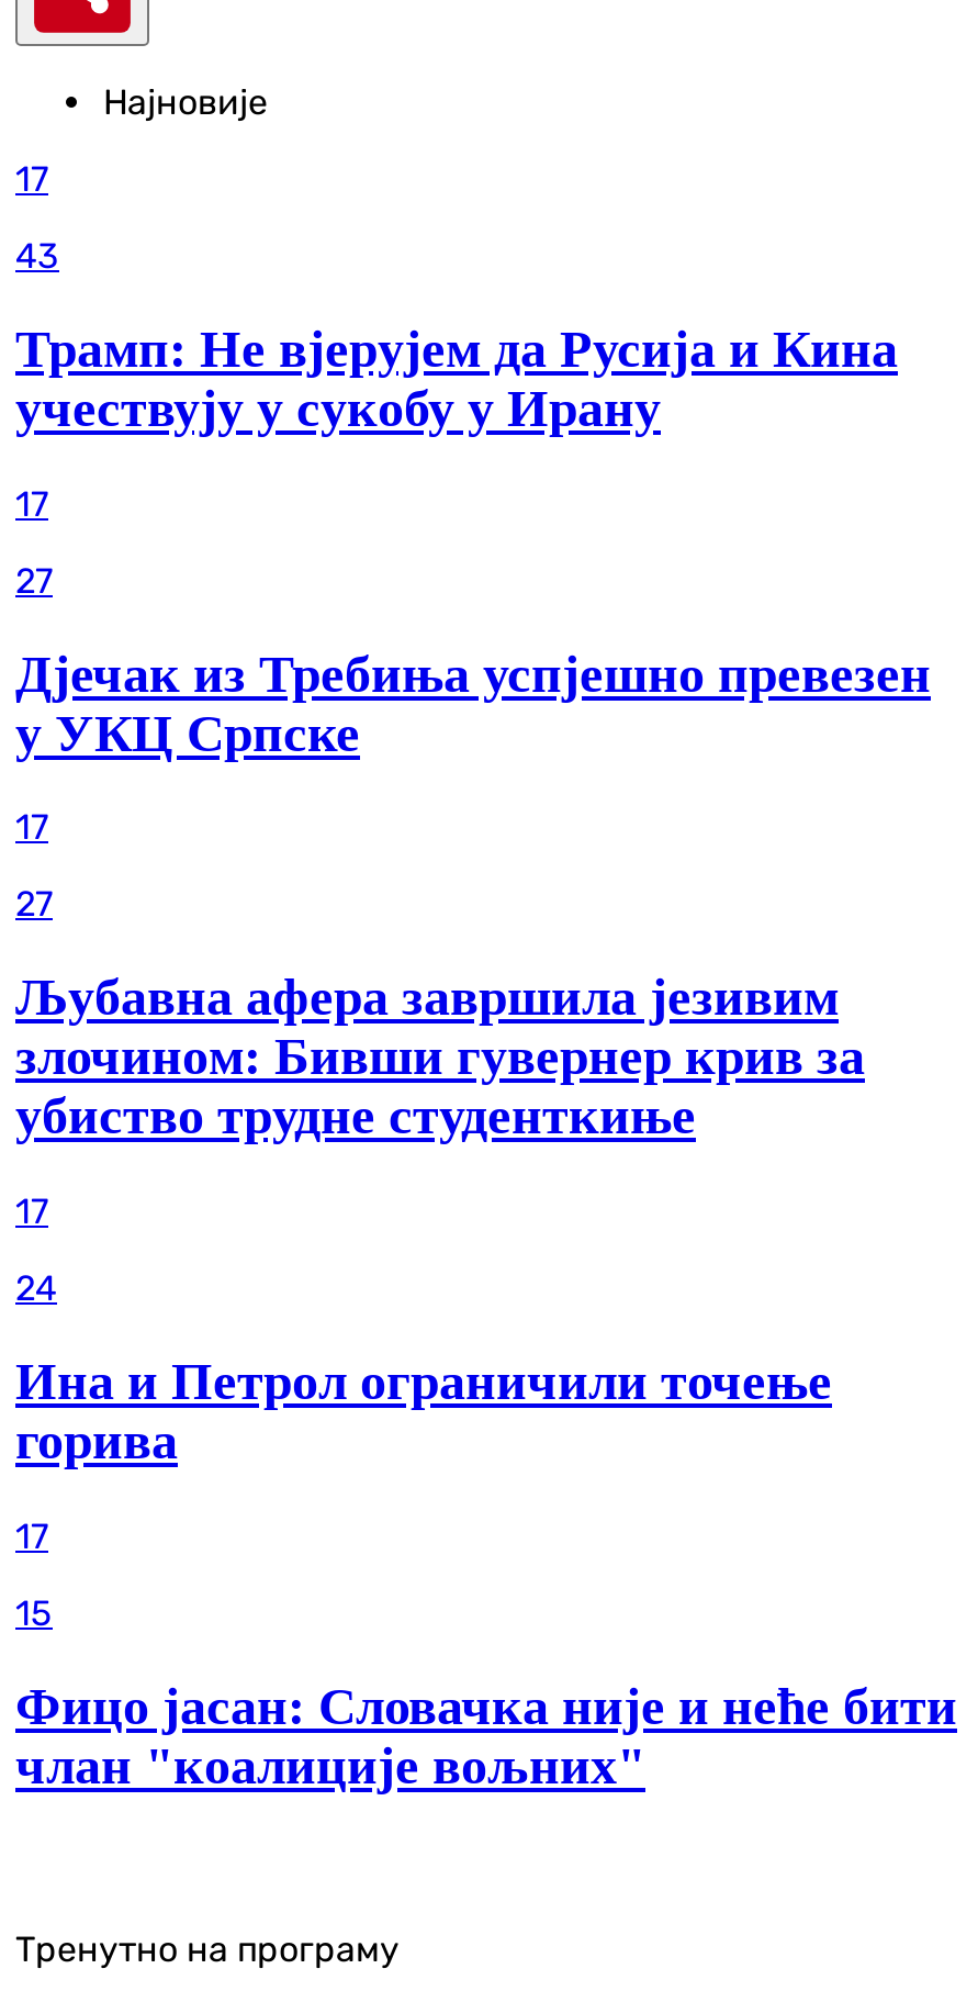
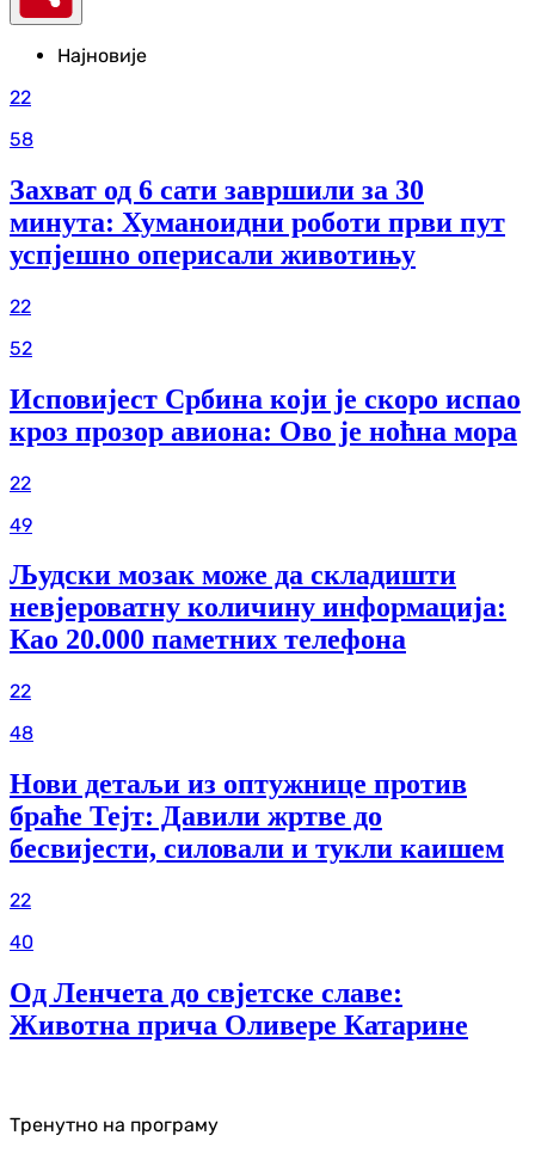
- 17
+ 22

- 43
+ 58

- Трамп: Не вјерујем да Русија и Кина
- учествују у сукобу у Ирану
+ Захват од 6 сати завршили за 30
+ минута: Хуманоидни роботи први пут
+ успјешно оперисали животињу

- 17
+ 22

- 27
+ 52

- Дјечак из Требиња успјешно превезен
- у УКЦ Српске
+ Исповијест Србина који је скоро испао
+ кроз прозор авиона: Ово је ноћна мора

- 17
+ 22

- 27
+ 49

- Љубавна афера завршила језивим
- злочином: Бивши гувернер крив за
- убиство трудне студенткиње
+ Људски мозак може да складишти
+ невјероватну количину информација:
+ Као 20.000 паметних телефона

- 17
+ 22

- 24
+ 48

- Ина и Петрол ограничили точење
- горива
+ Нови детаљи из оптужнице против
+ браће Тејт: Давили жртве до
+ бесвијести, силовали и тукли каишем

- 17
+ 22

- 15
+ 40

- Фицо јасан: Словачка није и неће бити
- члан "коалиције вољних"
+ Од Ленчета до свјетске славе:
+ Животна прича Оливере Катарине
